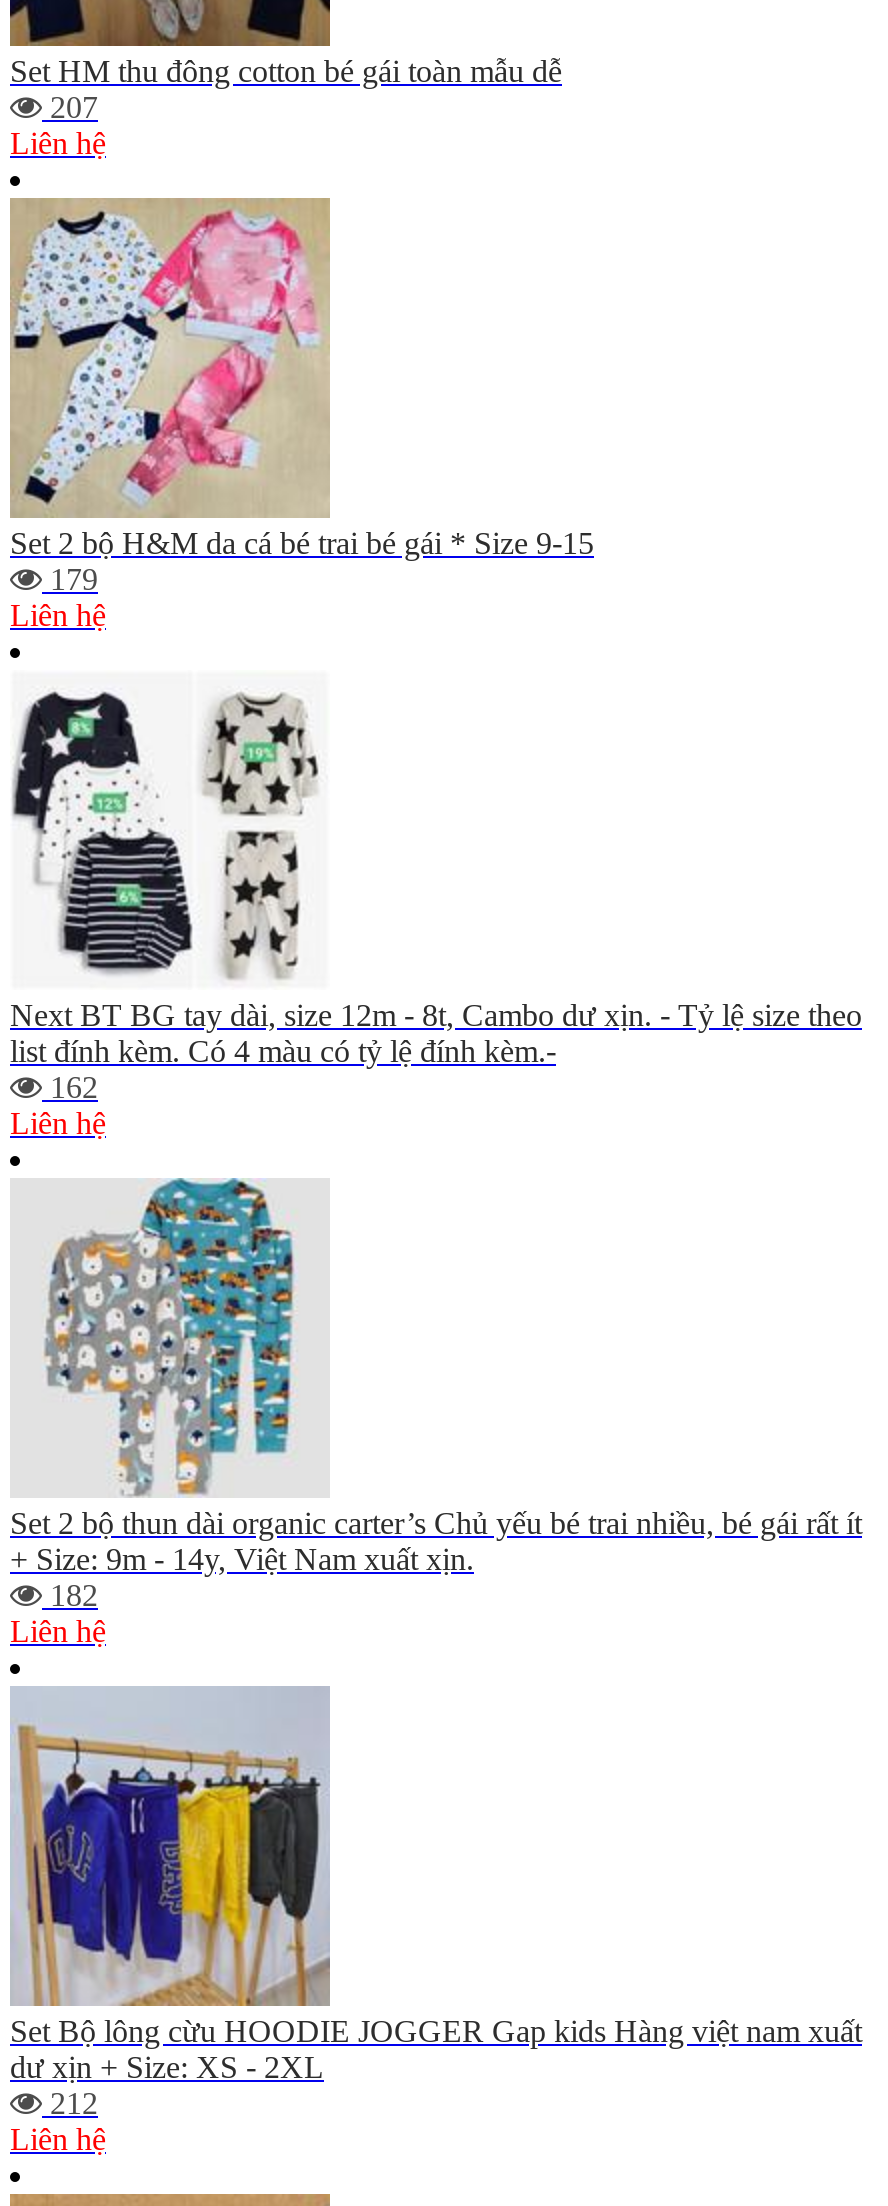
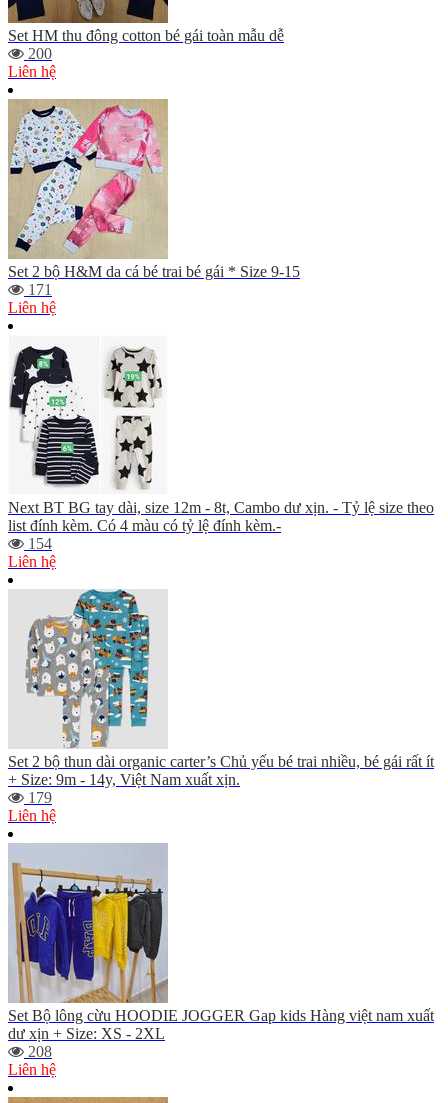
- 207
+ 200

- 179
+ 171

- 162
+ 154

- 182
+ 179

- 212
+ 208
